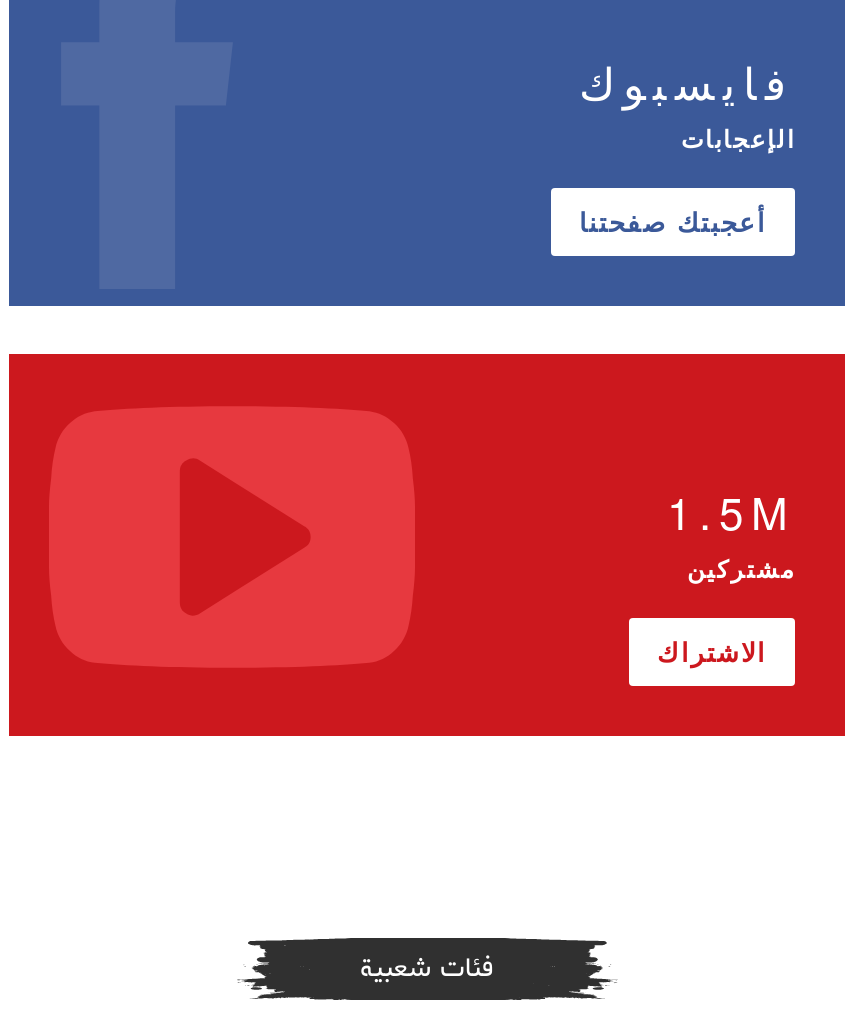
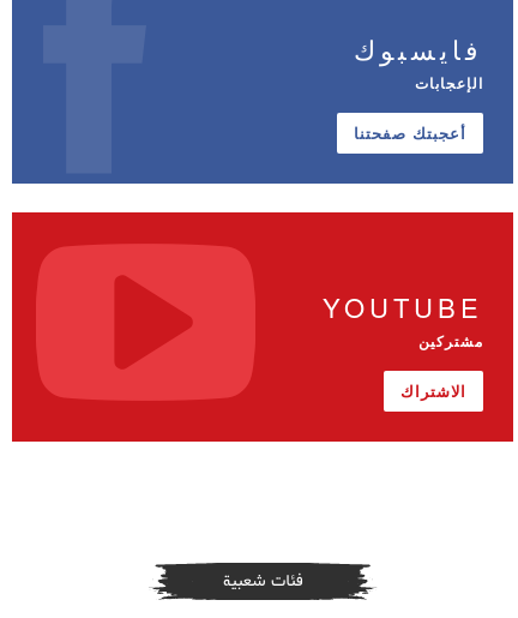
- 1.5M
+ YOUTUBE
